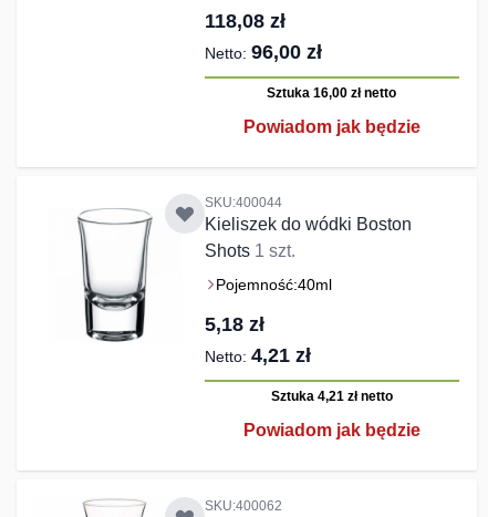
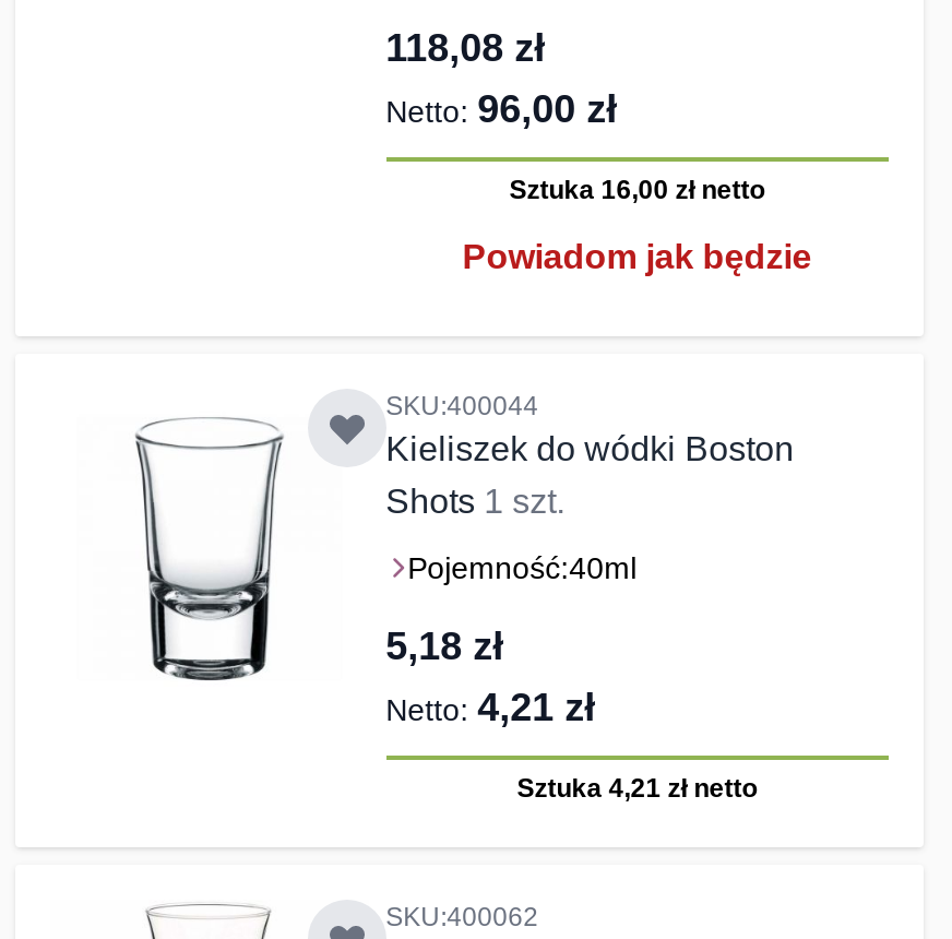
- Powiadom jak będzie
